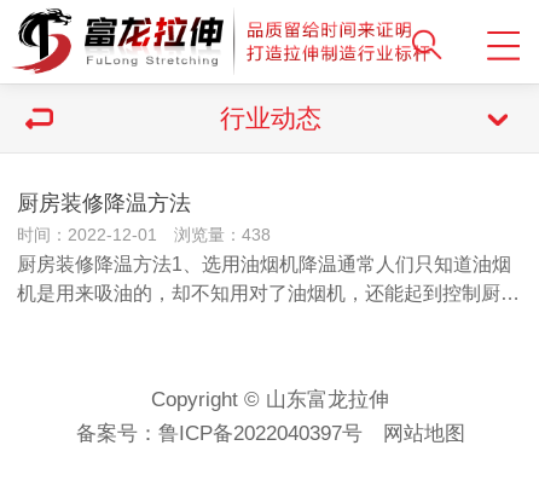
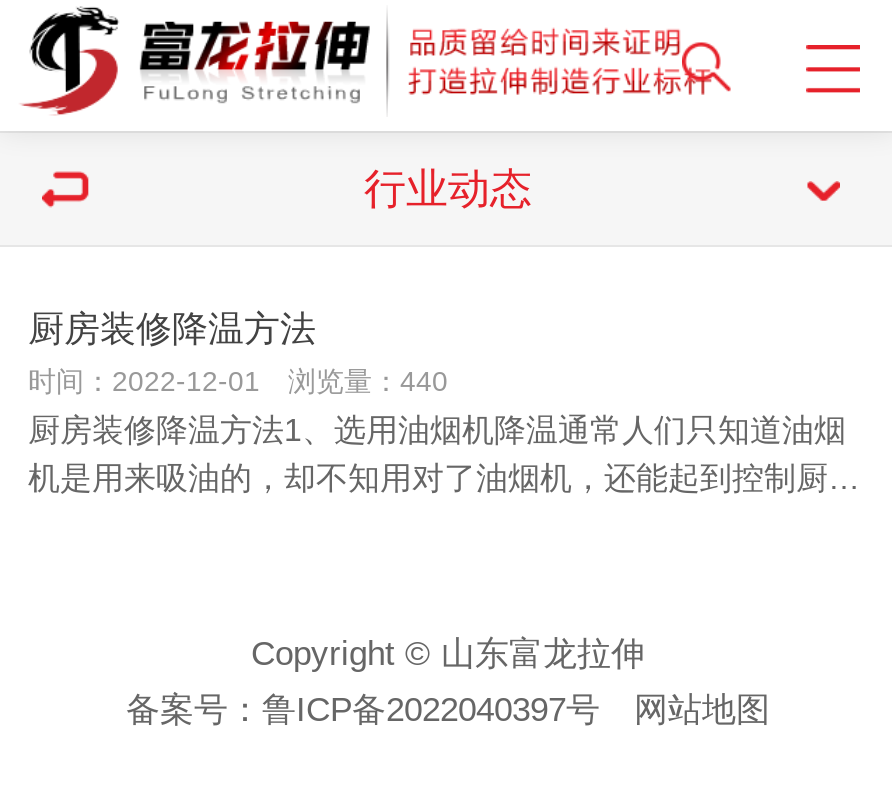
- 时间：2022-12-01 浏览量：438
+ 时间：2022-12-01 浏览量：440
